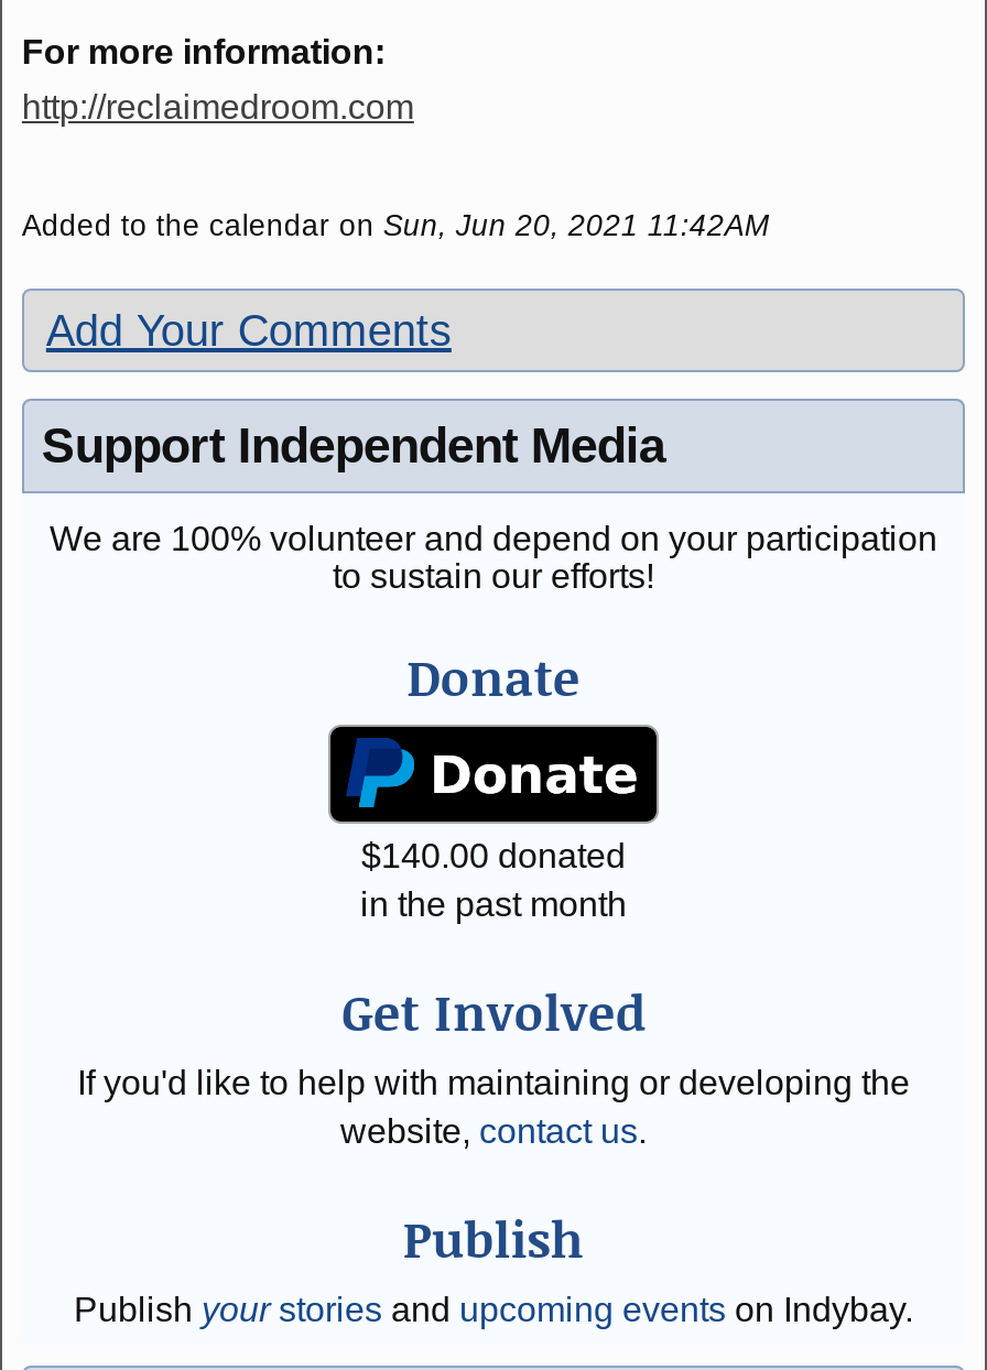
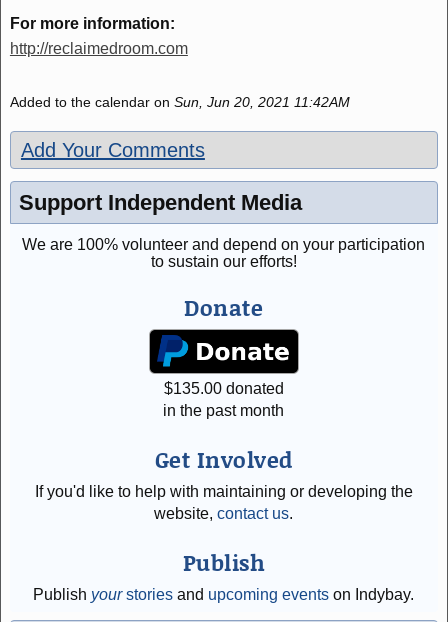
- $140.00 donated
+ $135.00 donated
